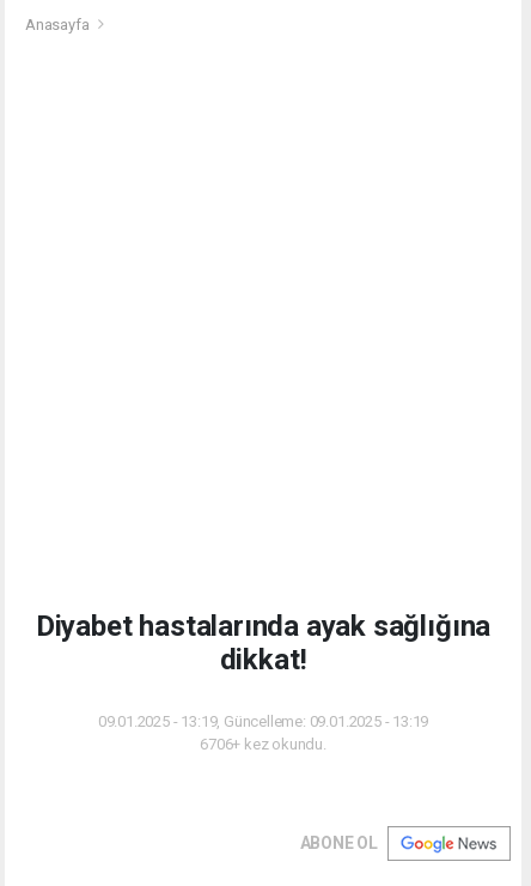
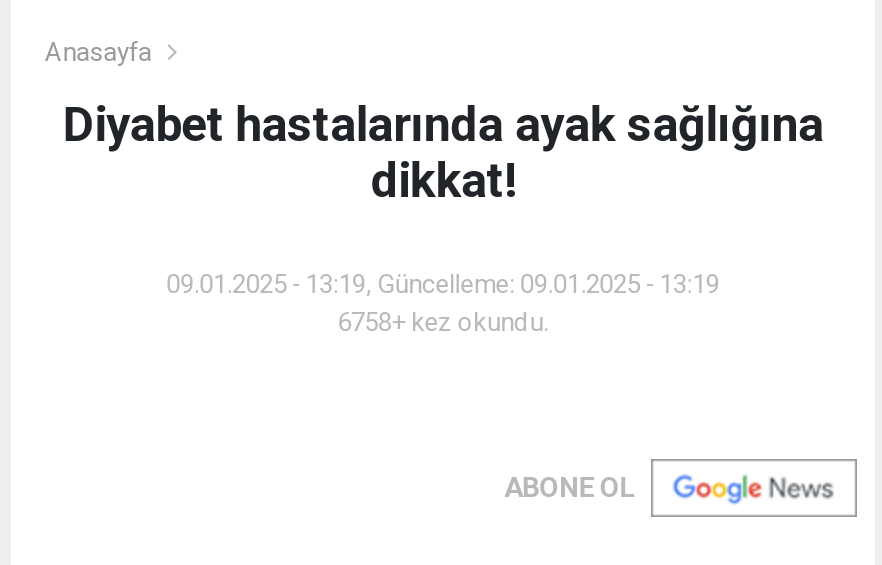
- 6706+ kez okundu.
+ 6758+ kez okundu.
